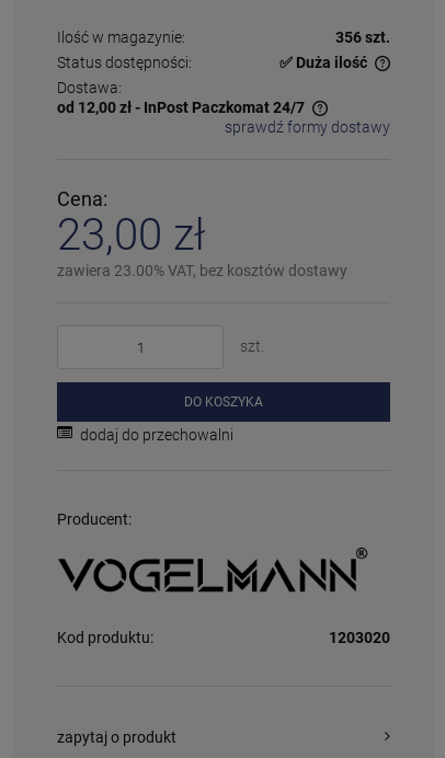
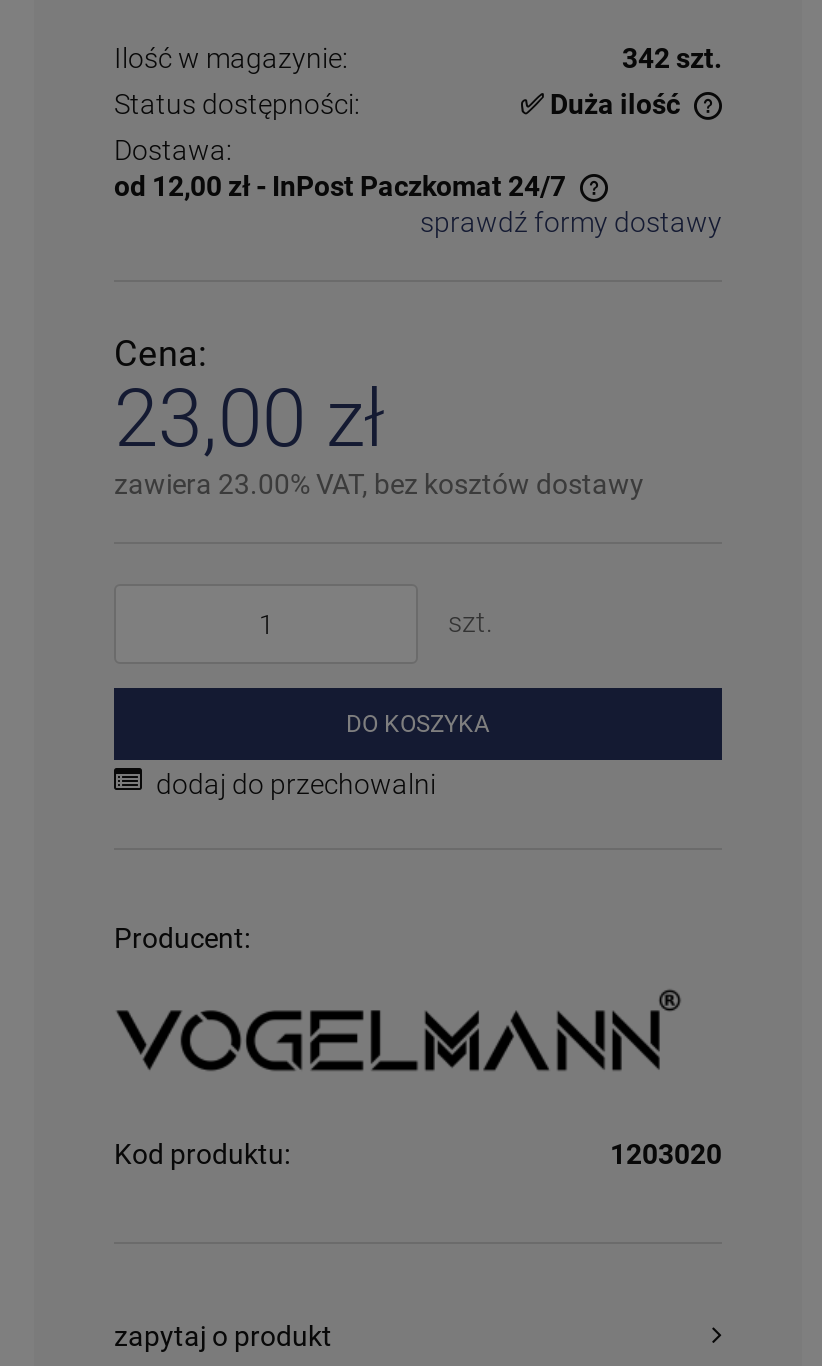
- 356 szt.
+ 342 szt.
